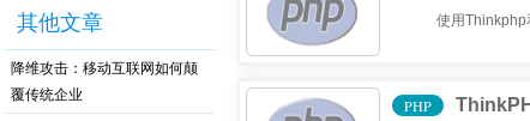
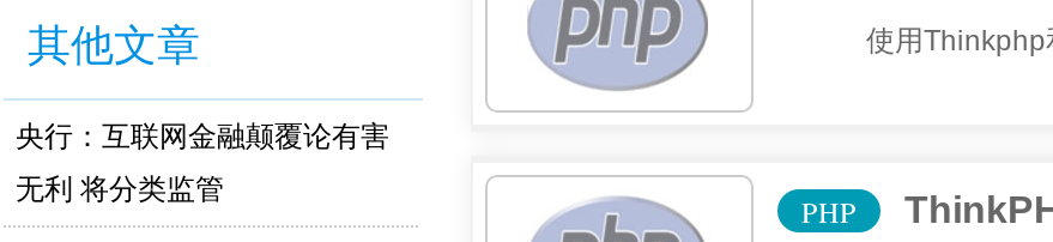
- 降维攻击：移动互联网如何颠
+ 央行：互联网金融颠覆论有害

- 覆传统企业
+ 无利 将分类监管
